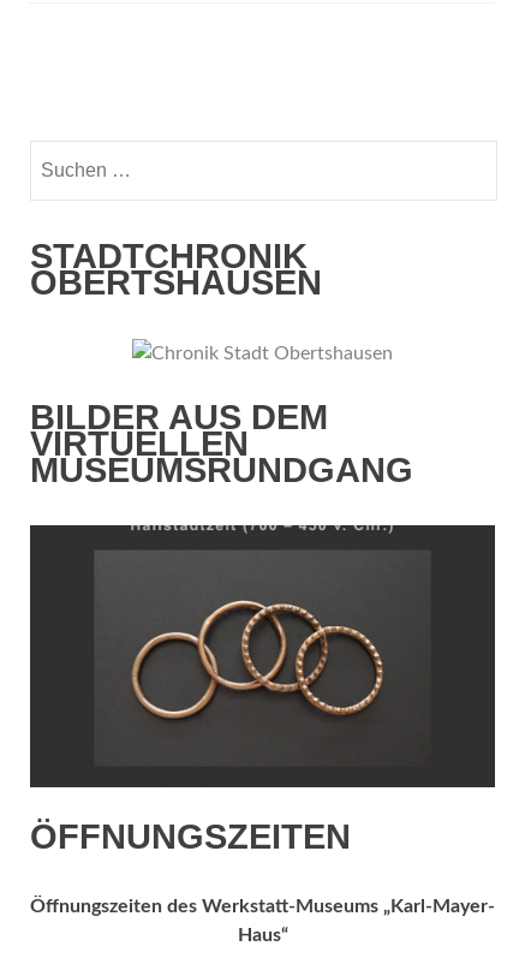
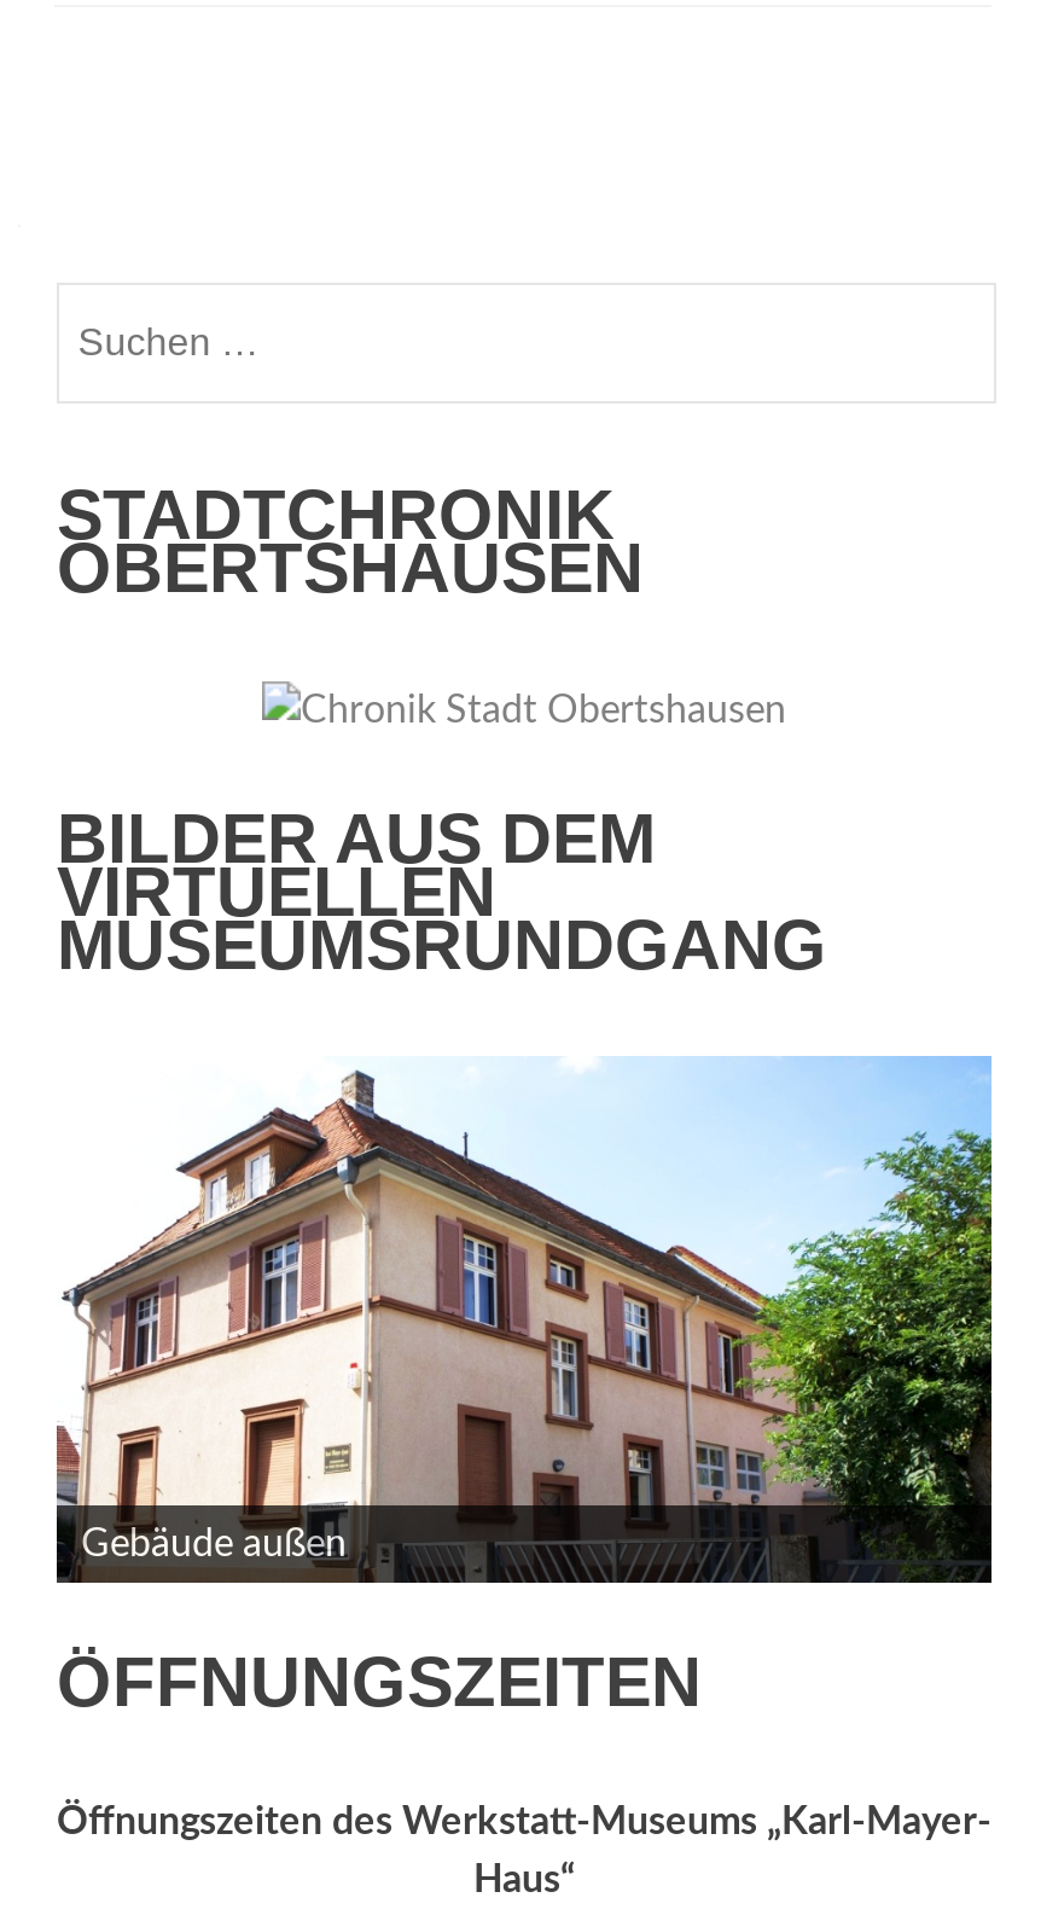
+ Gebäude außen

- [image]
+ [image]
